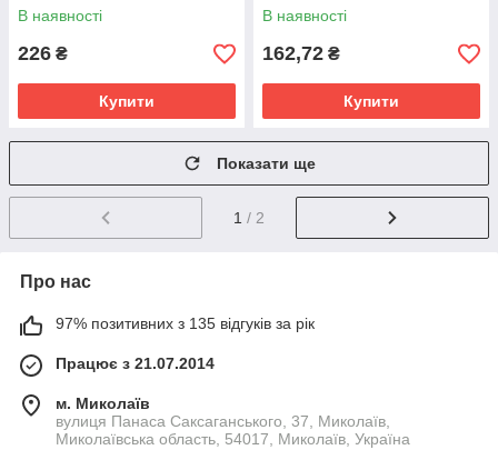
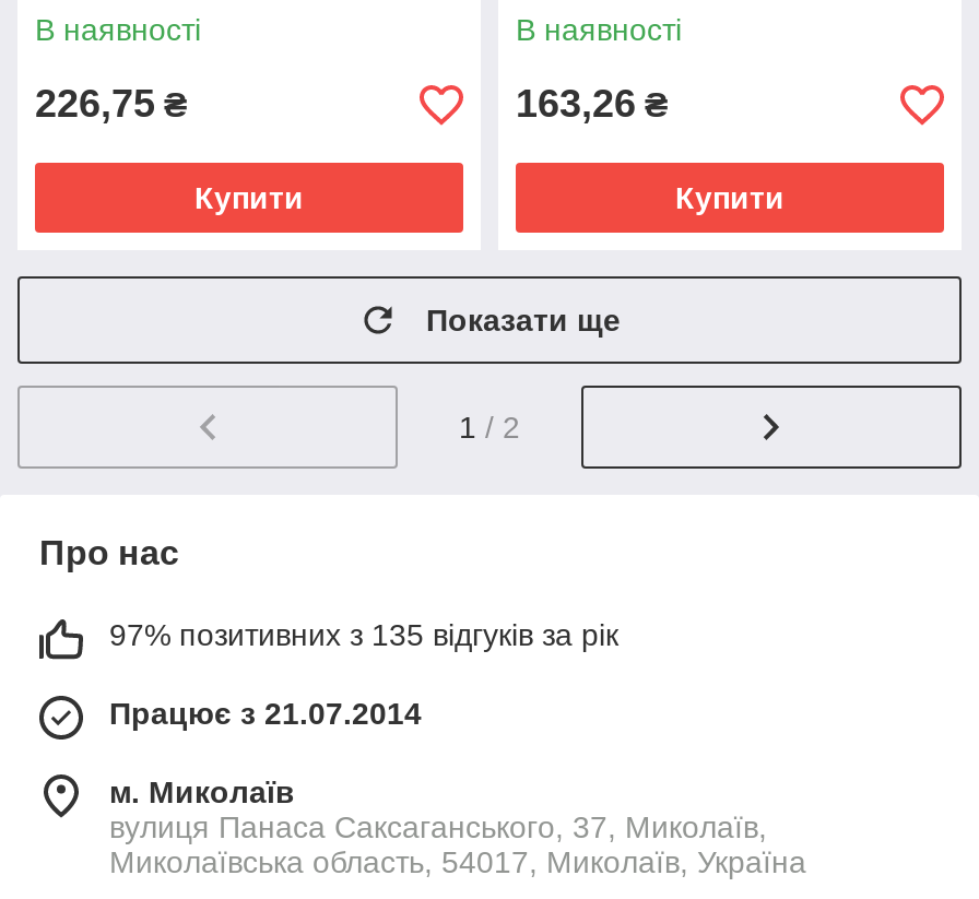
- 226 ₴
+ 226,75 ₴

- 162,72 ₴
+ 163,26 ₴
